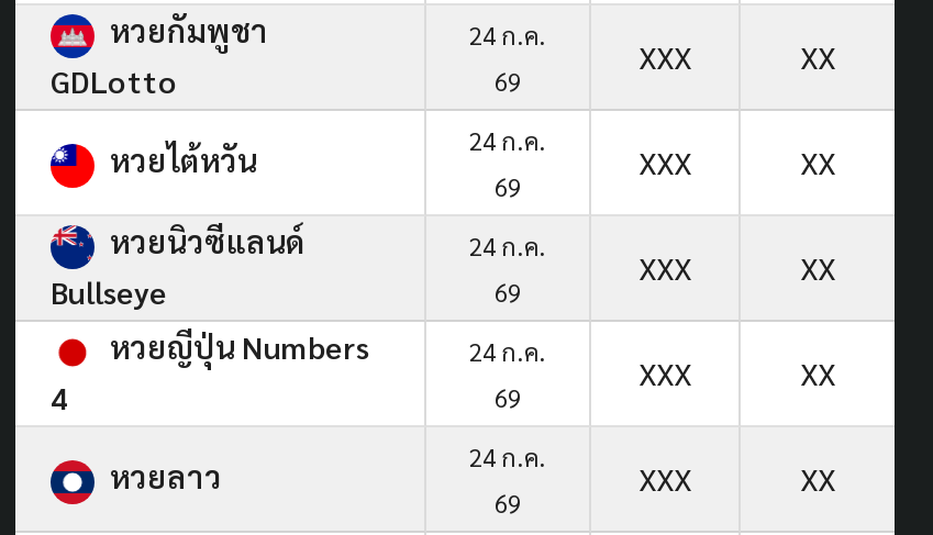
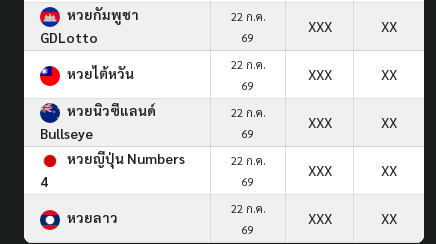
- 24 ก.ค.
+ 22 ก.ค.

- 24 ก.ค.
+ 22 ก.ค.

- 24 ก.ค.
+ 22 ก.ค.

- 24 ก.ค.
+ 22 ก.ค.

- 24 ก.ค.
+ 22 ก.ค.
